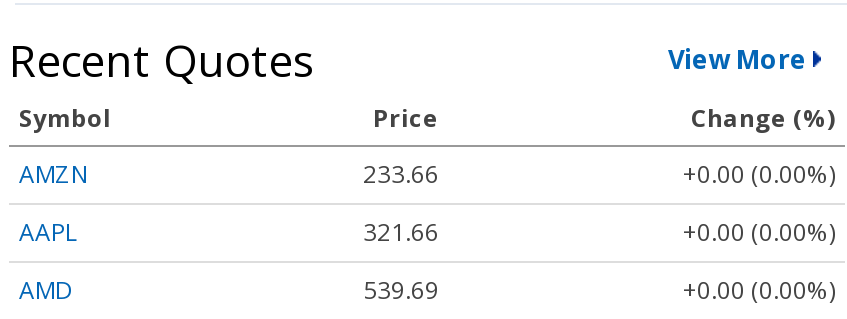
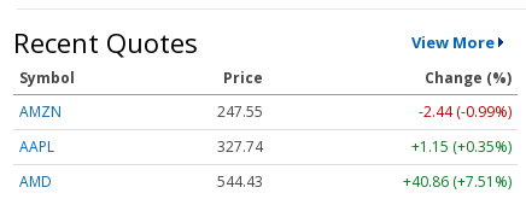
- 233.66
+ 247.55

- +0.00 (0.00%)
+ -2.44 (-0.99%)

- 321.66
+ 327.74

- +0.00 (0.00%)
+ +1.15 (+0.35%)

- 539.69
+ 544.43

- +0.00 (0.00%)
+ +40.86 (+7.51%)
